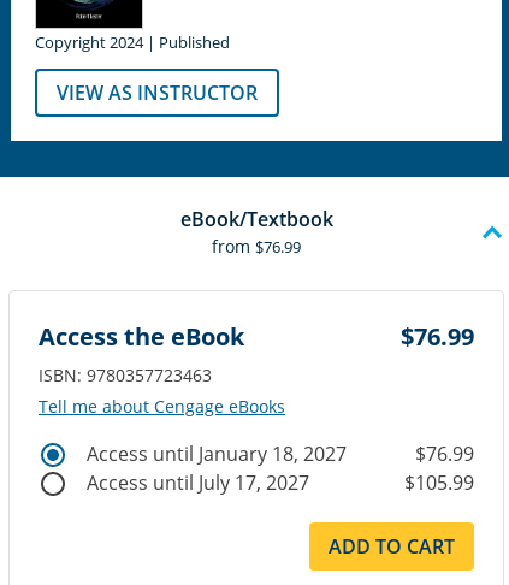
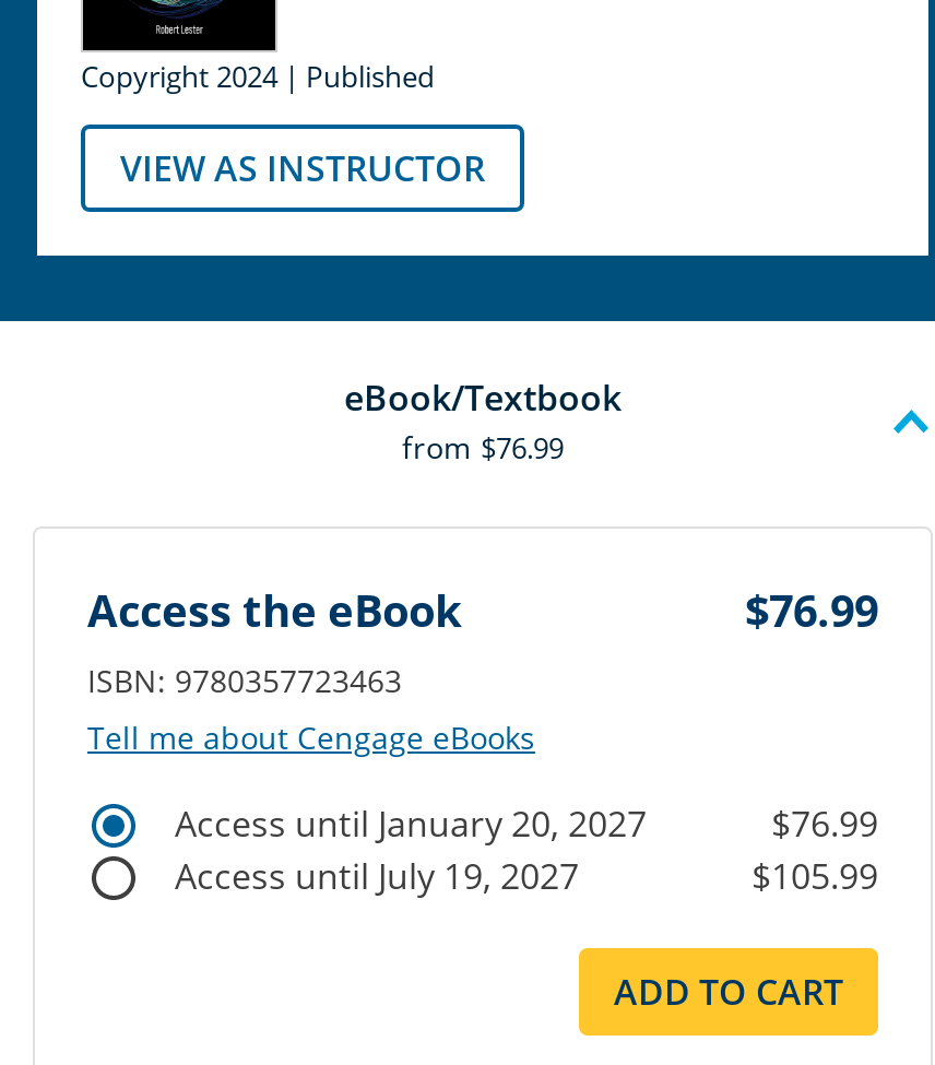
- Access until January 18, 2027
+ Access until January 20, 2027

- Access until July 17, 2027
+ Access until July 19, 2027
